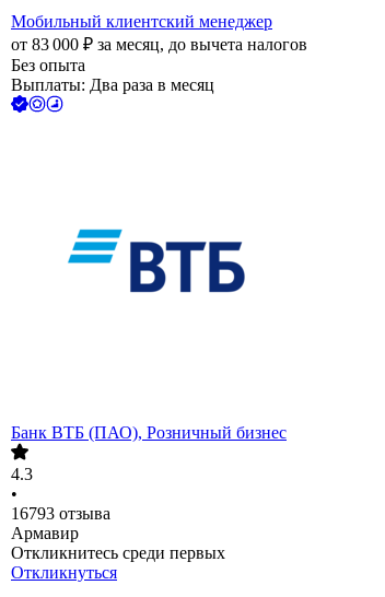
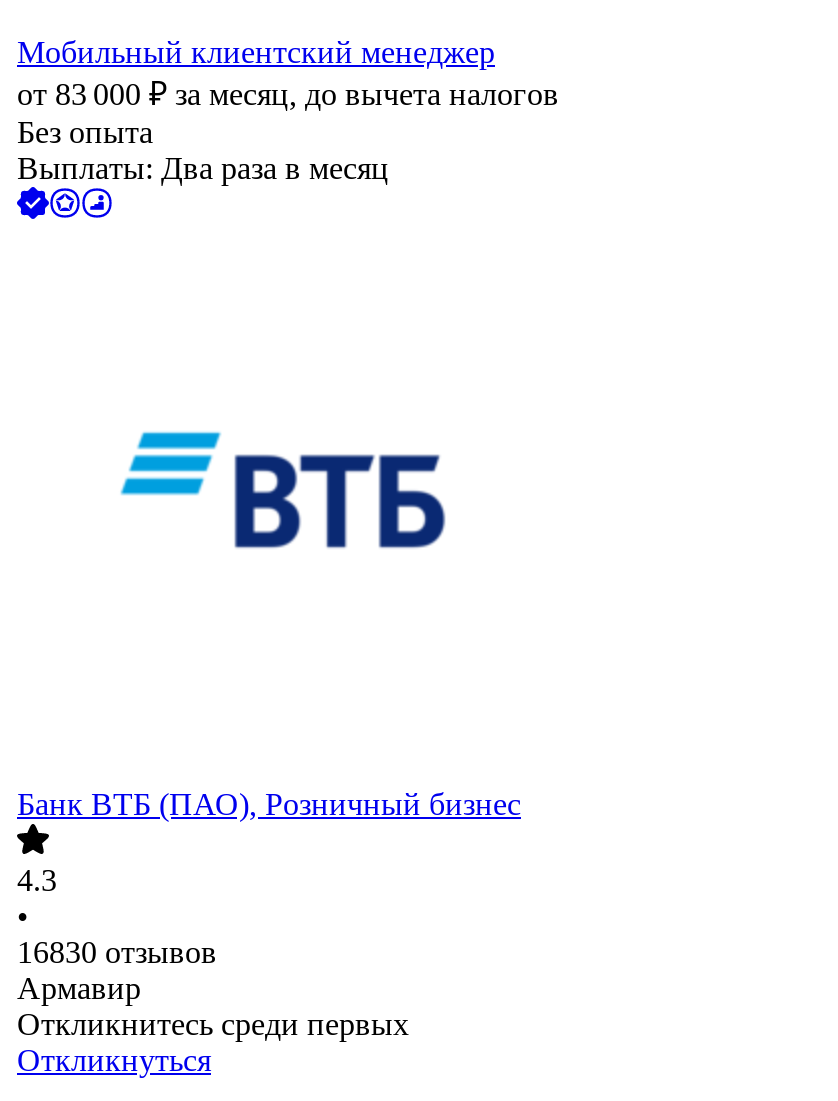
- 16793 отзыва
+ 16830 отзывов
